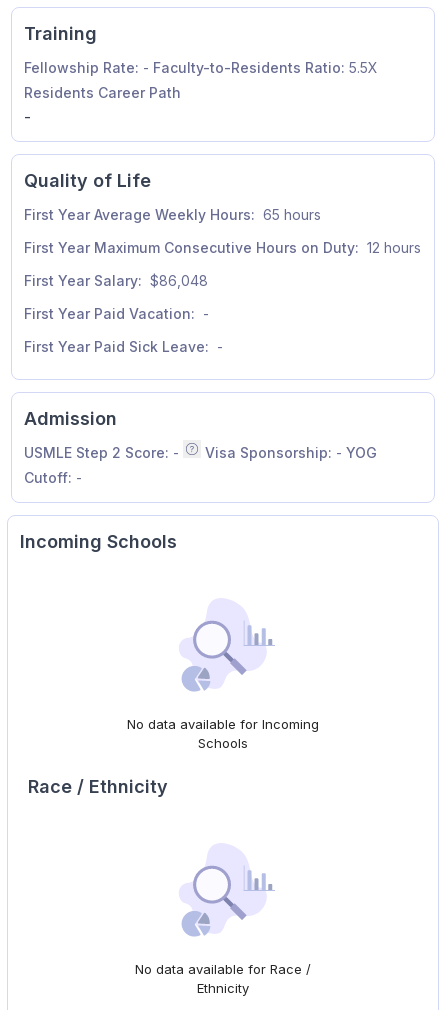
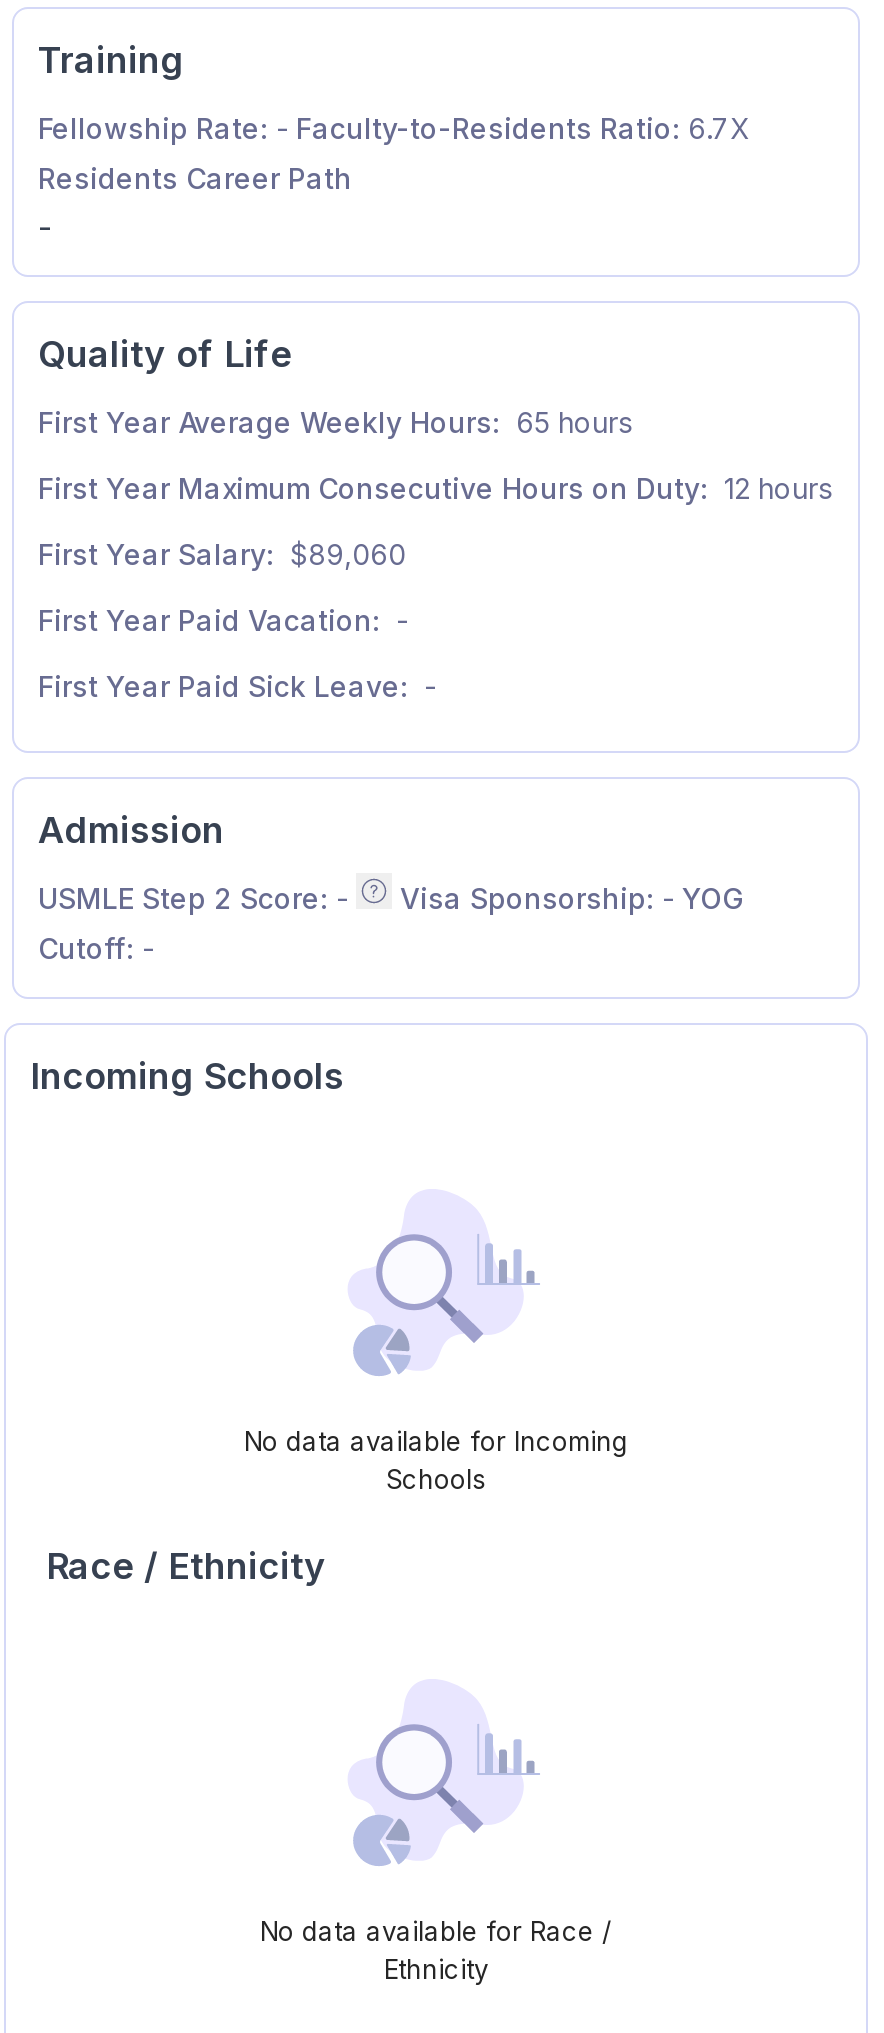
- Fellowship Rate: - Faculty-to-Residents Ratio: 5.5X
+ Fellowship Rate: - Faculty-to-Residents Ratio: 6.7X

- First Year Salary: $86,048
+ First Year Salary: $89,060
